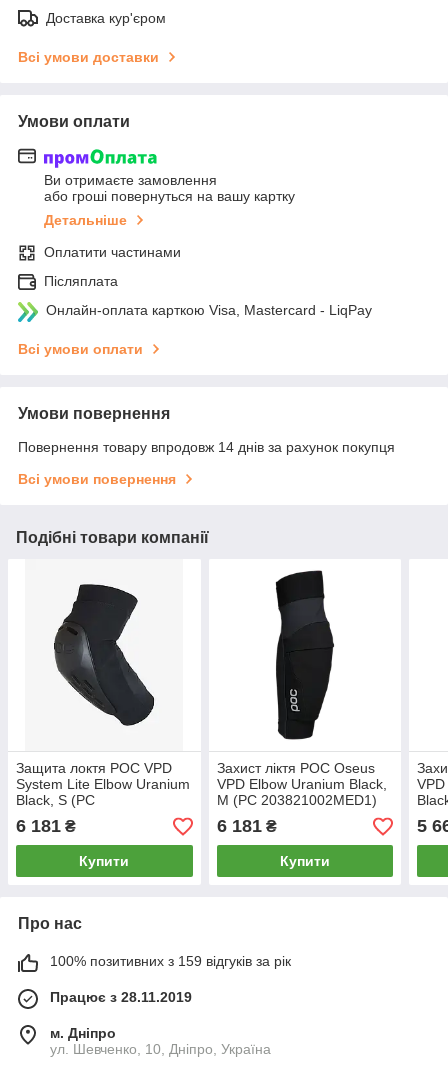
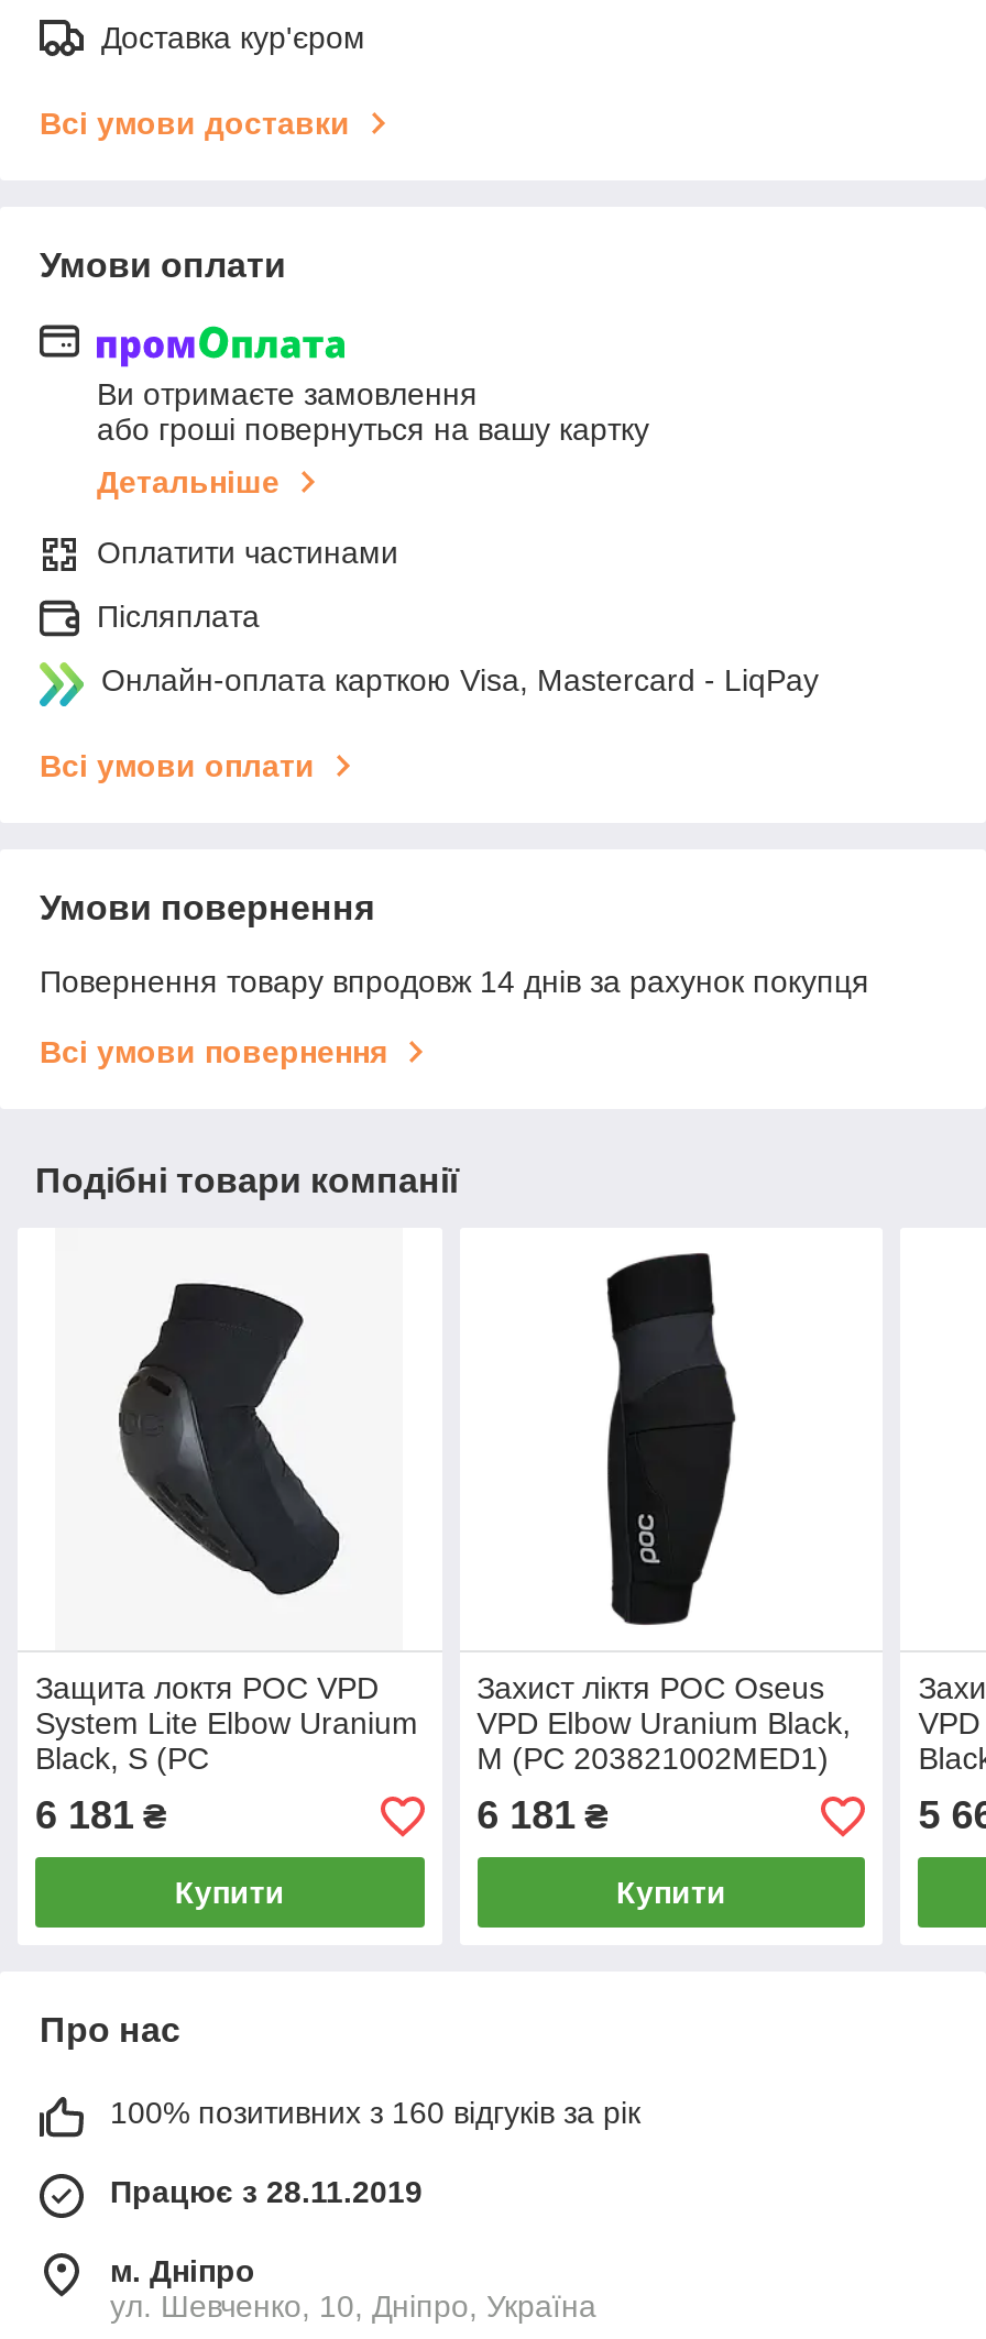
- 100% позитивних з 159 відгуків за рік
+ 100% позитивних з 160 відгуків за рік
